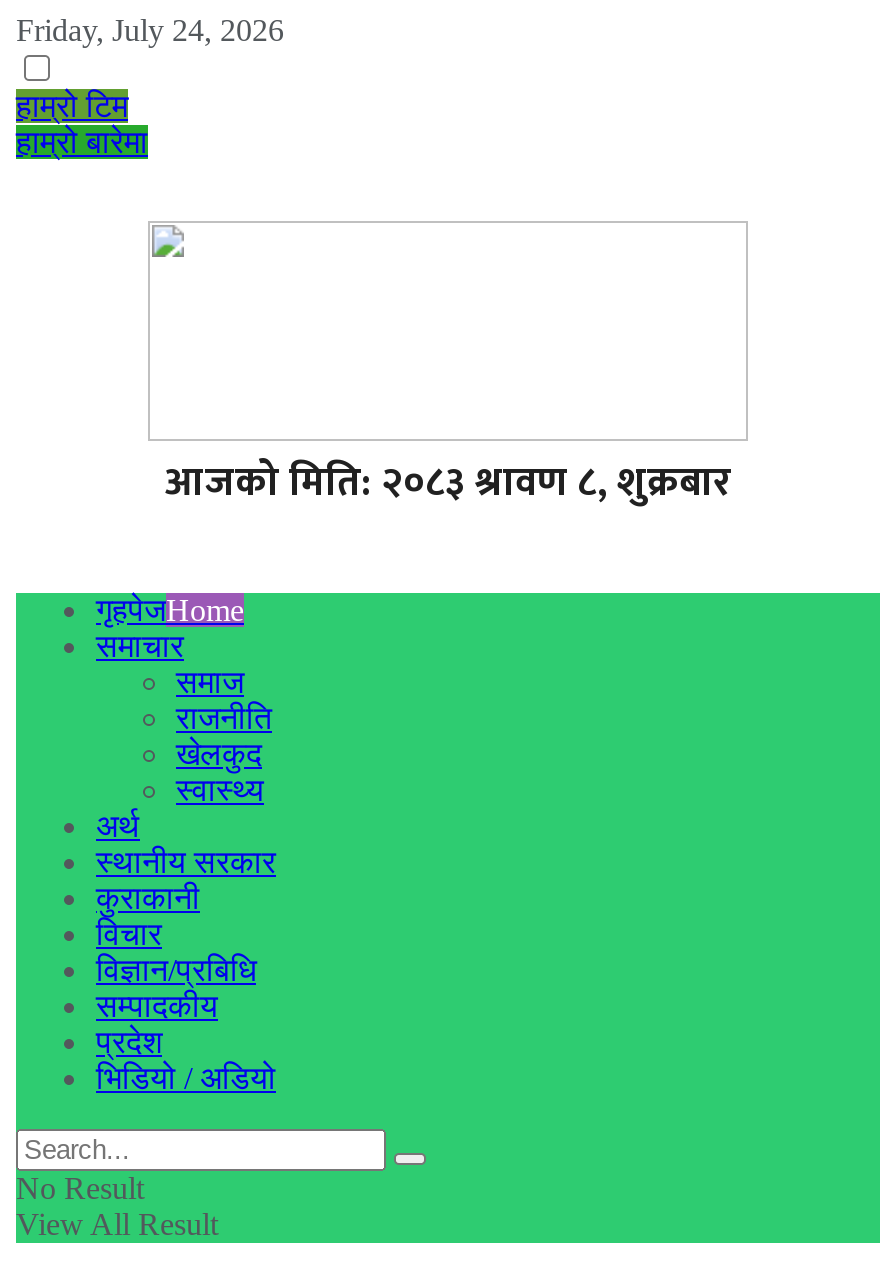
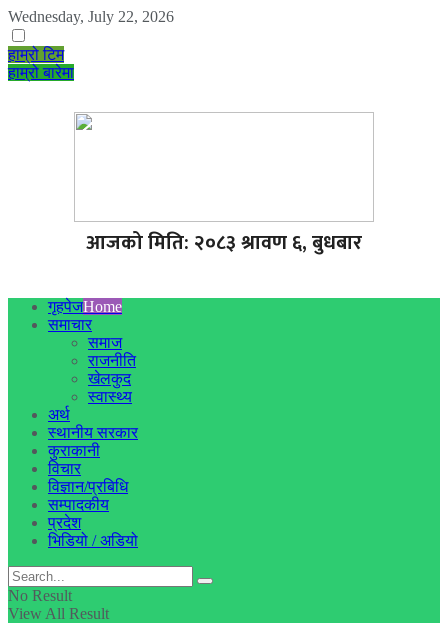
- Friday, July 24, 2026
+ Wednesday, July 22, 2026

- आजको मिति: २०८३ श्रावण ८, शुक्रबार
+ आजको मिति: २०८३ श्रावण ६, बुधबार
